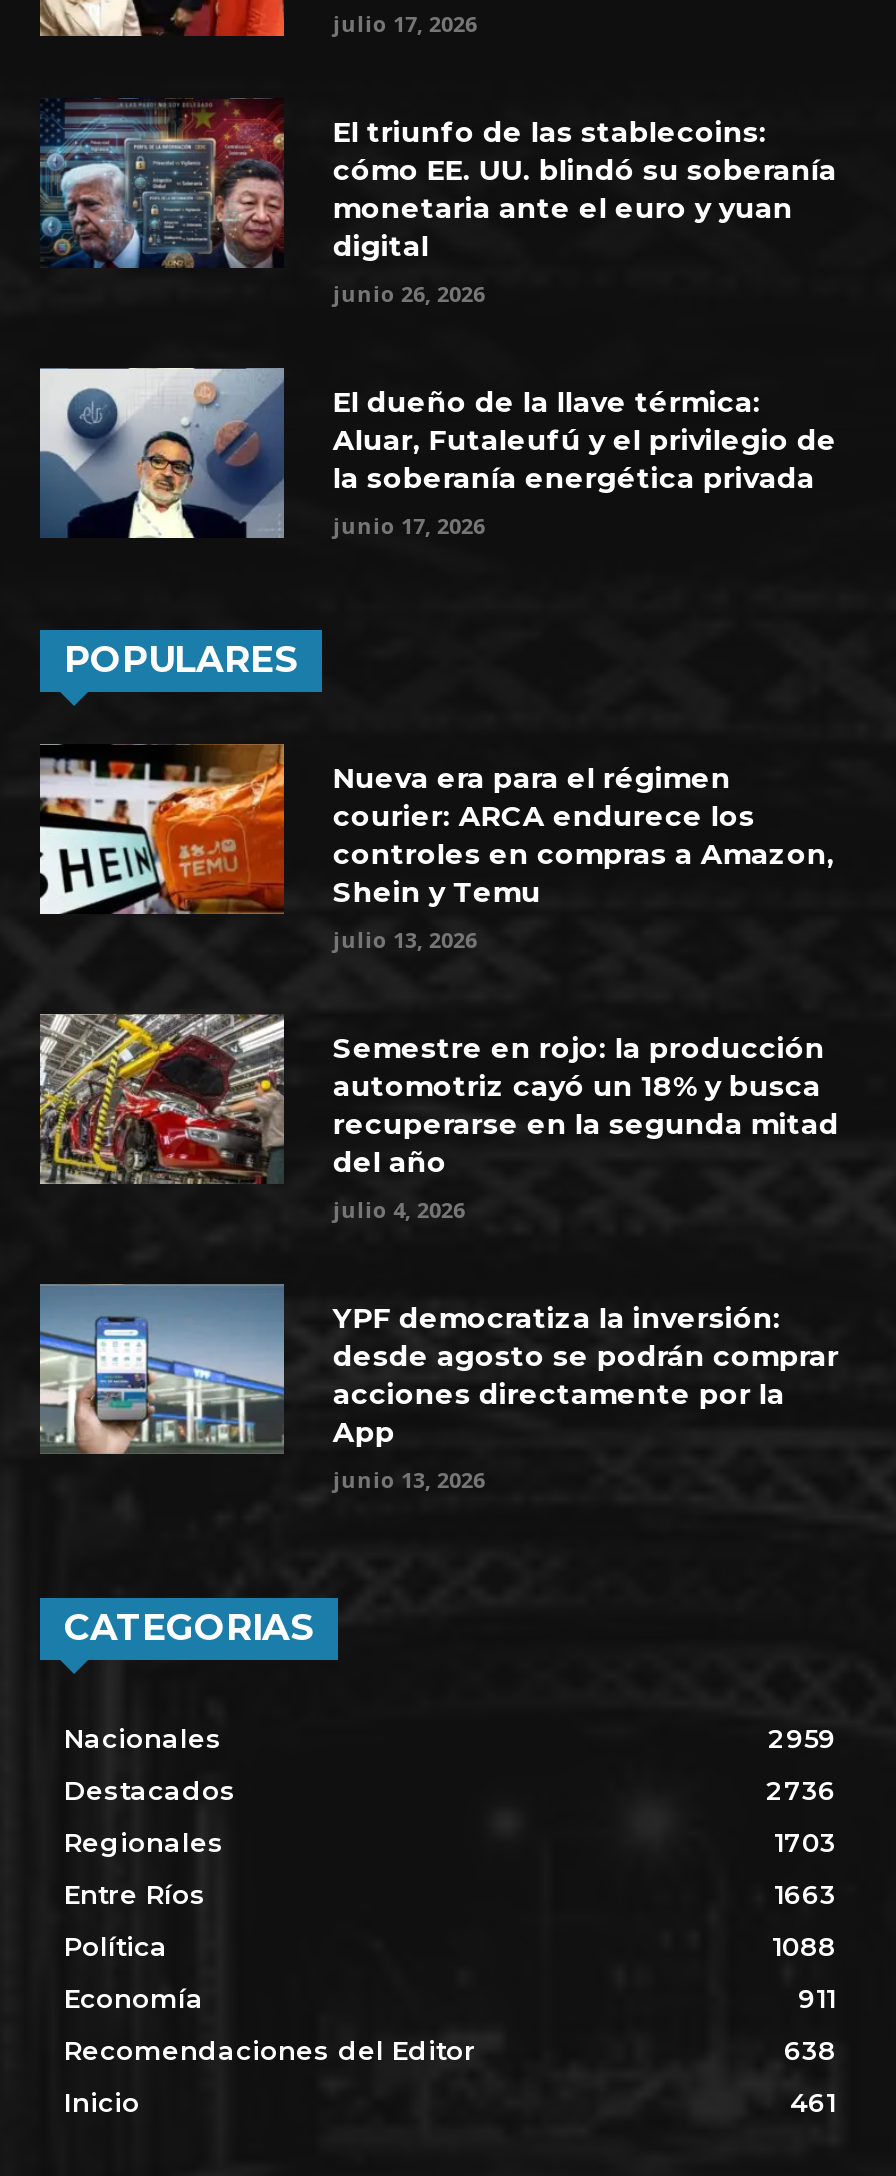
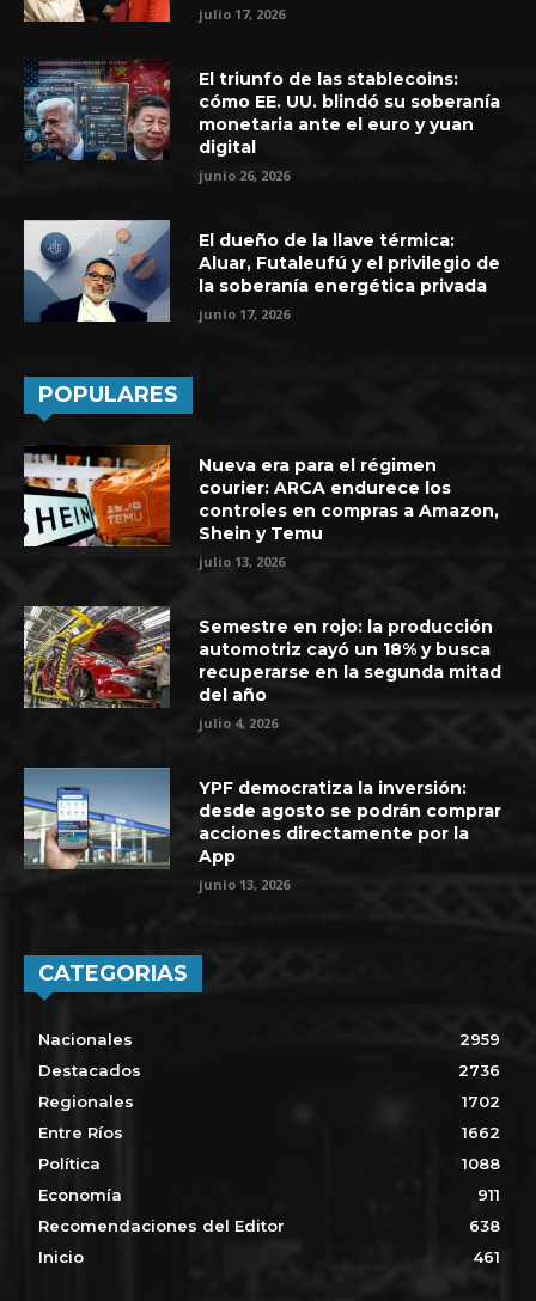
- 1703
+ 1702

- 1663
+ 1662
